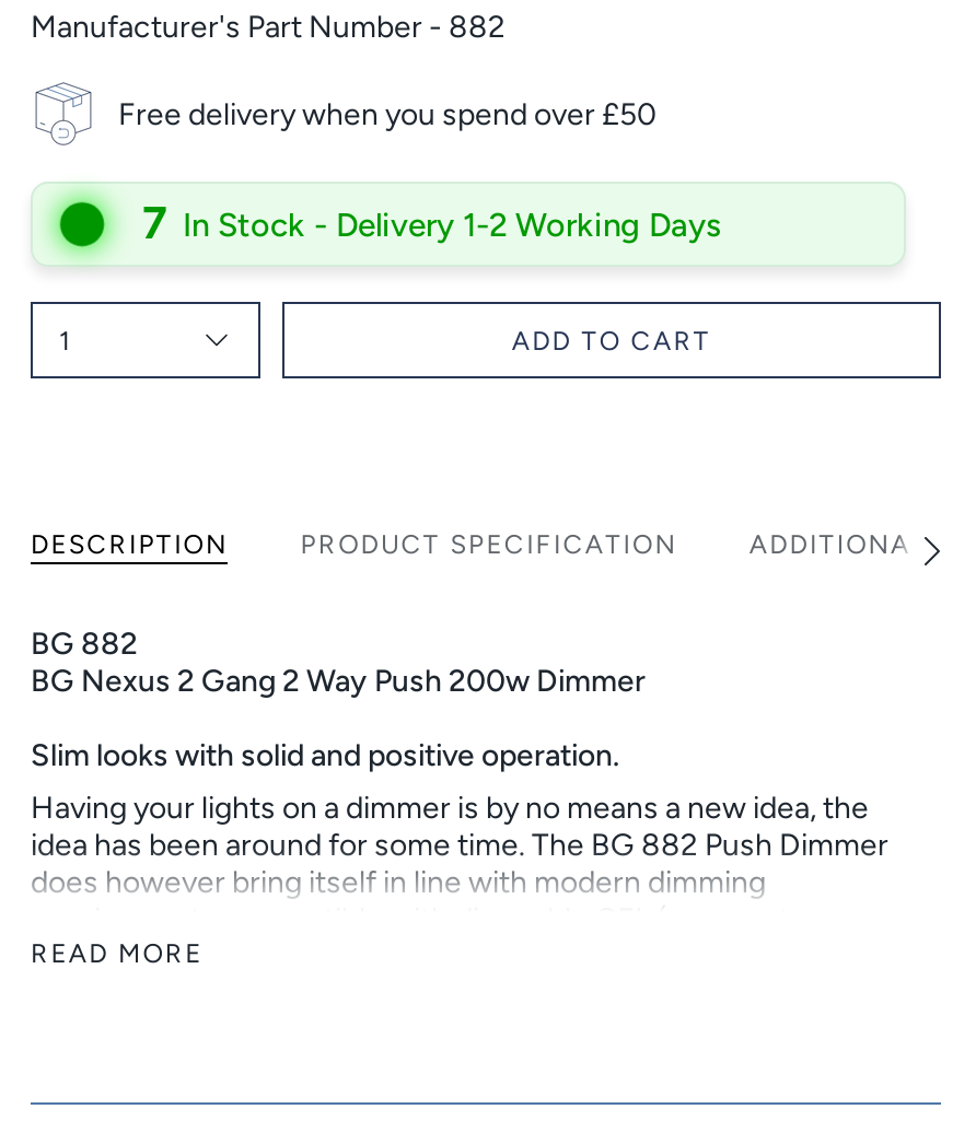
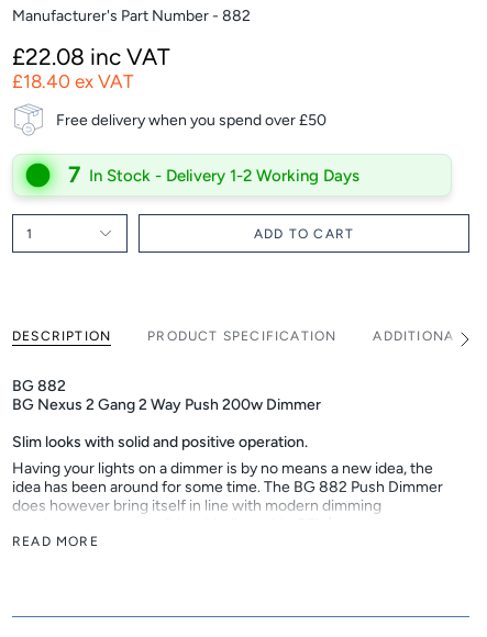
+ £22.08 inc VAT
+ £18.40 ex VAT
